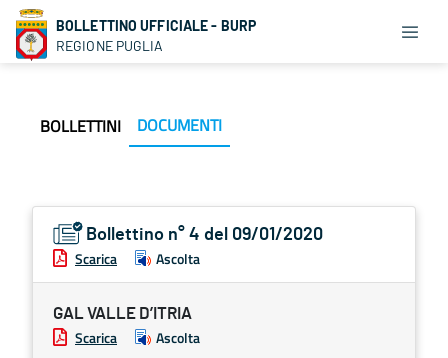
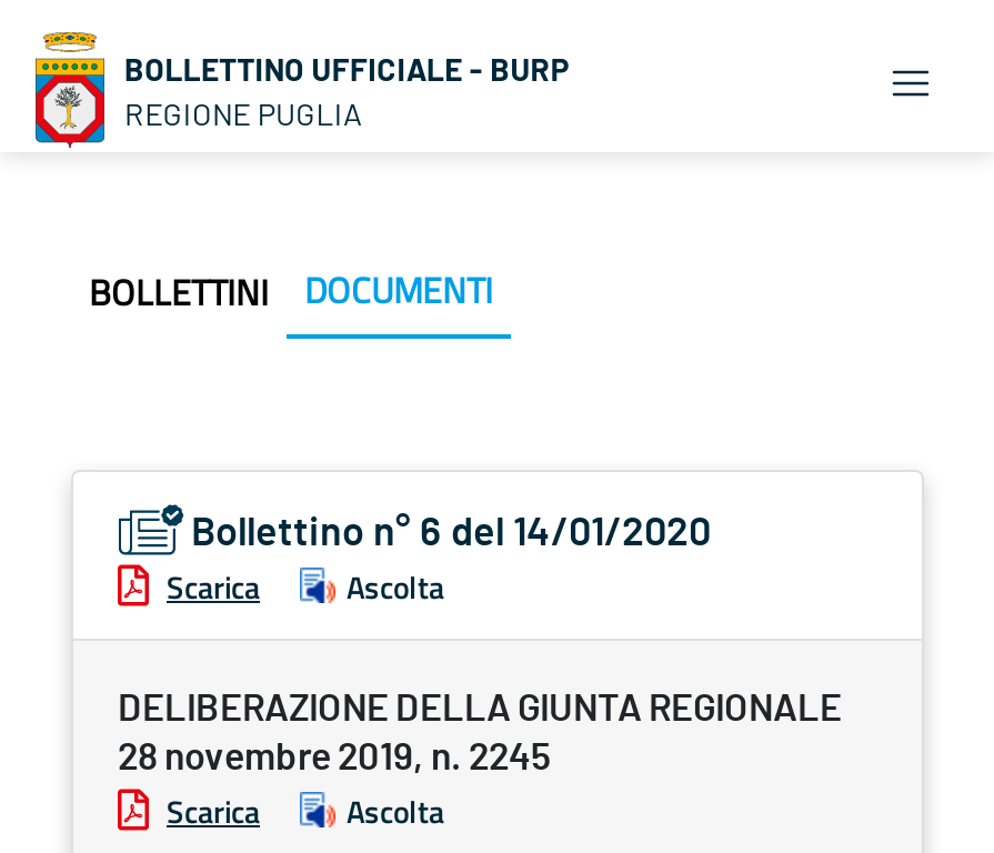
- Bollettino n° 4 del 09/01/2020
+ Bollettino n° 6 del 14/01/2020

- GAL VALLE D’ITRIA
+ DELIBERAZIONE DELLA GIUNTA REGIONALE
+ 28 novembre 2019, n. 2245
